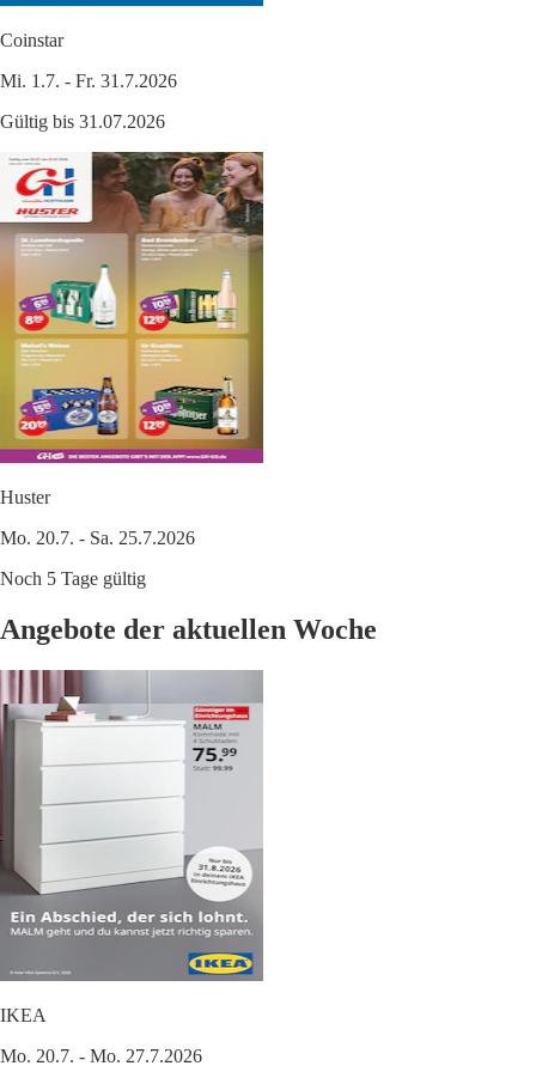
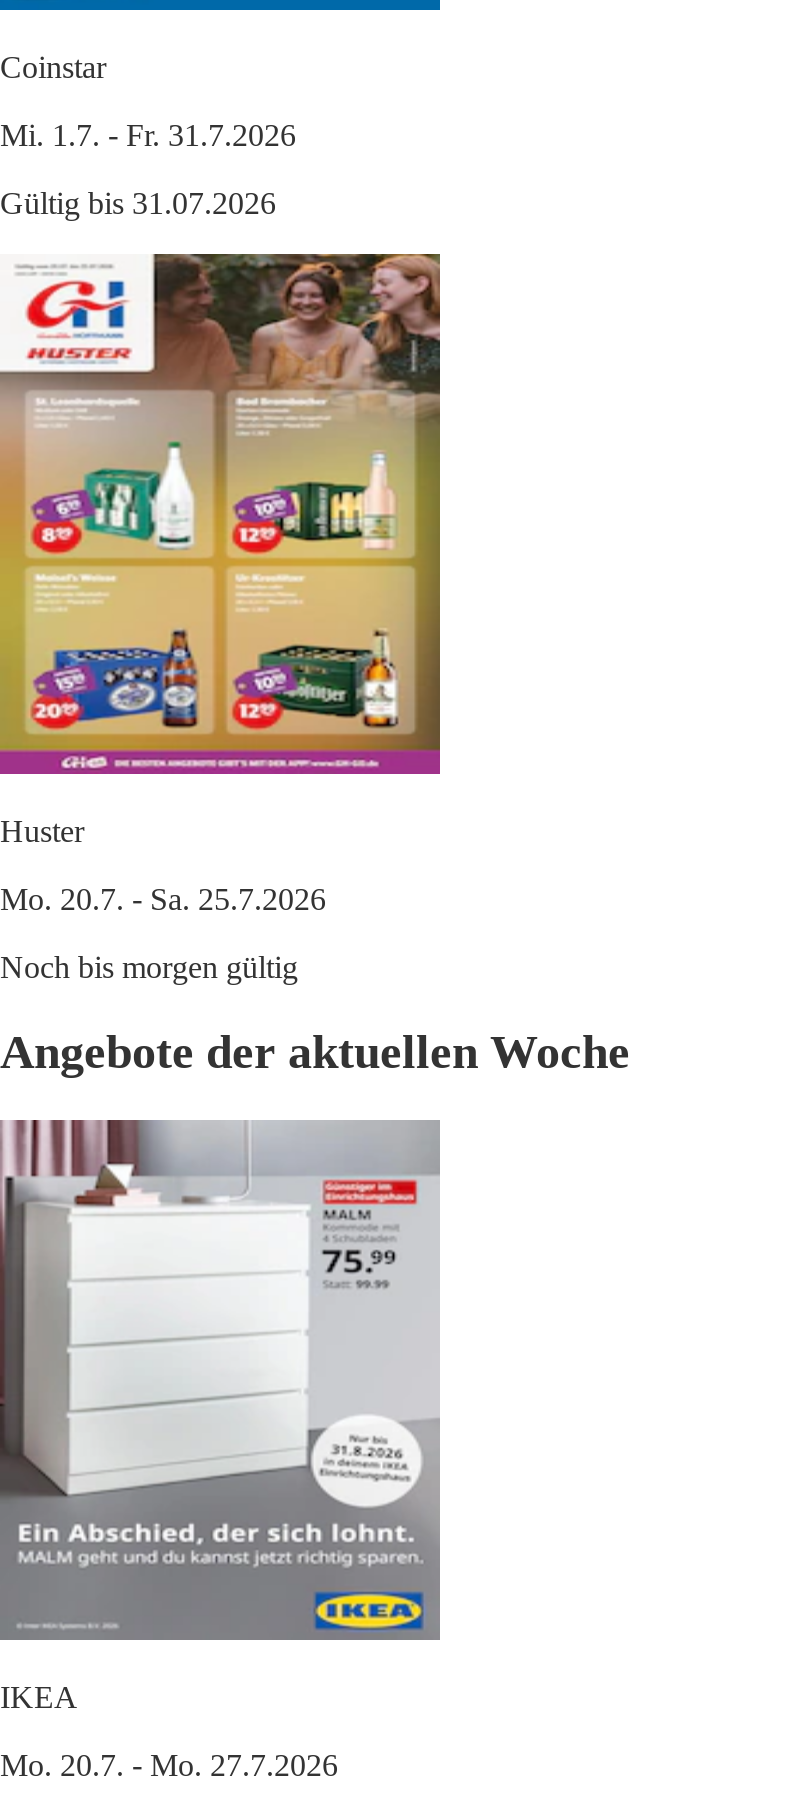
- Noch 5 Tage gültig
+ Noch bis morgen gültig
